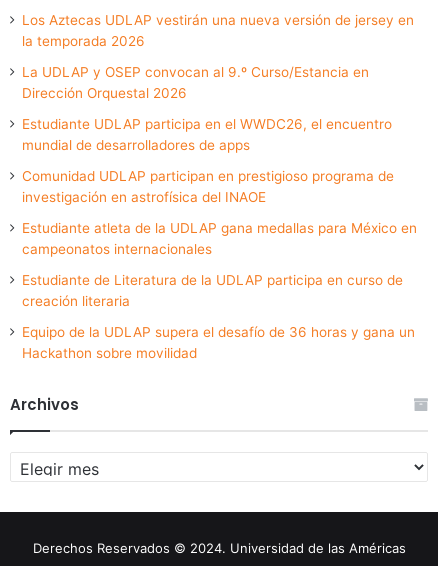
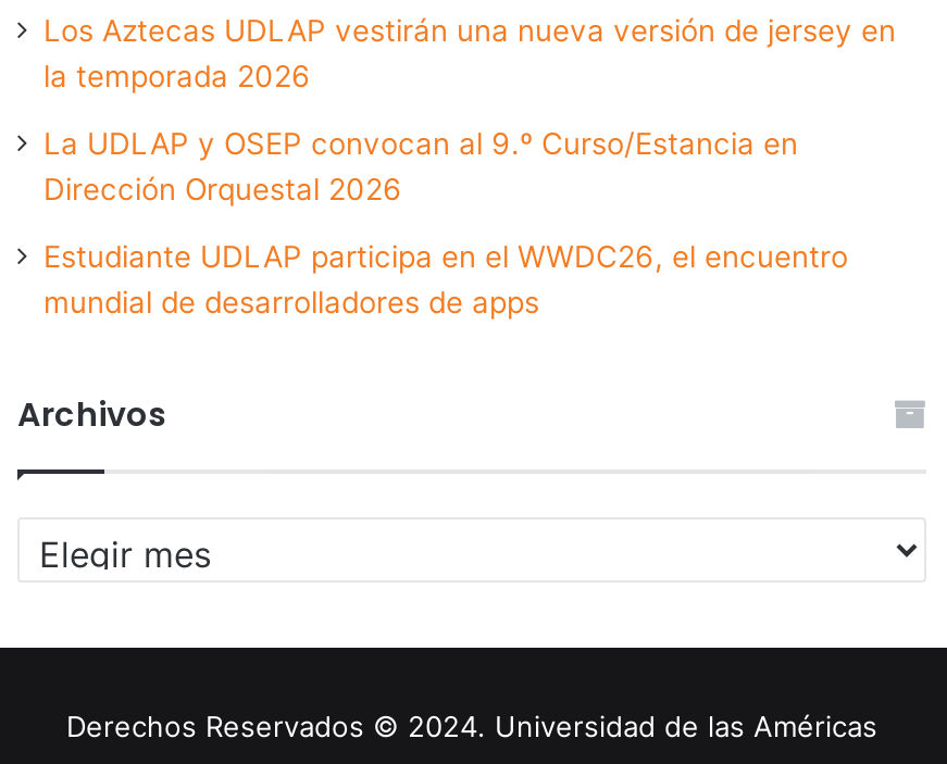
- Comunidad UDLAP participan en prestigioso programa de
- investigación en astrofísica del INAOE
- Estudiante atleta de la UDLAP gana medallas para México en
- campeonatos internacionales
- Estudiante de Literatura de la UDLAP participa en curso de
- creación literaria
- Equipo de la UDLAP supera el desafío de 36 horas y gana un
- Hackathon sobre movilidad
